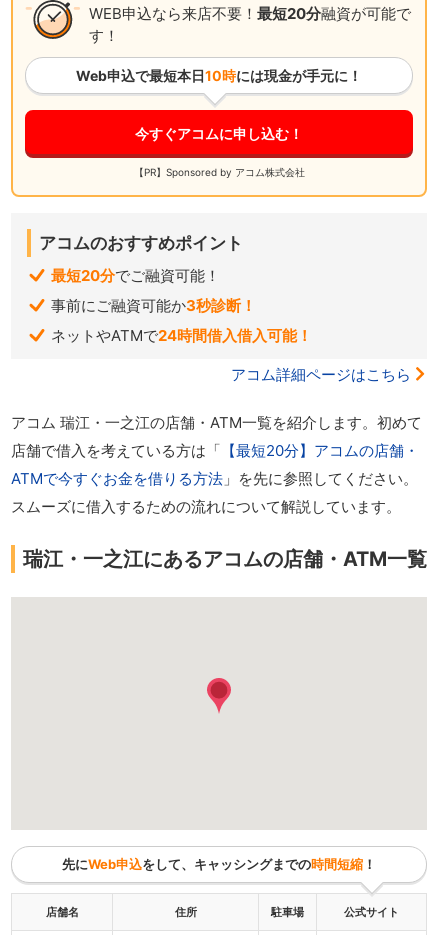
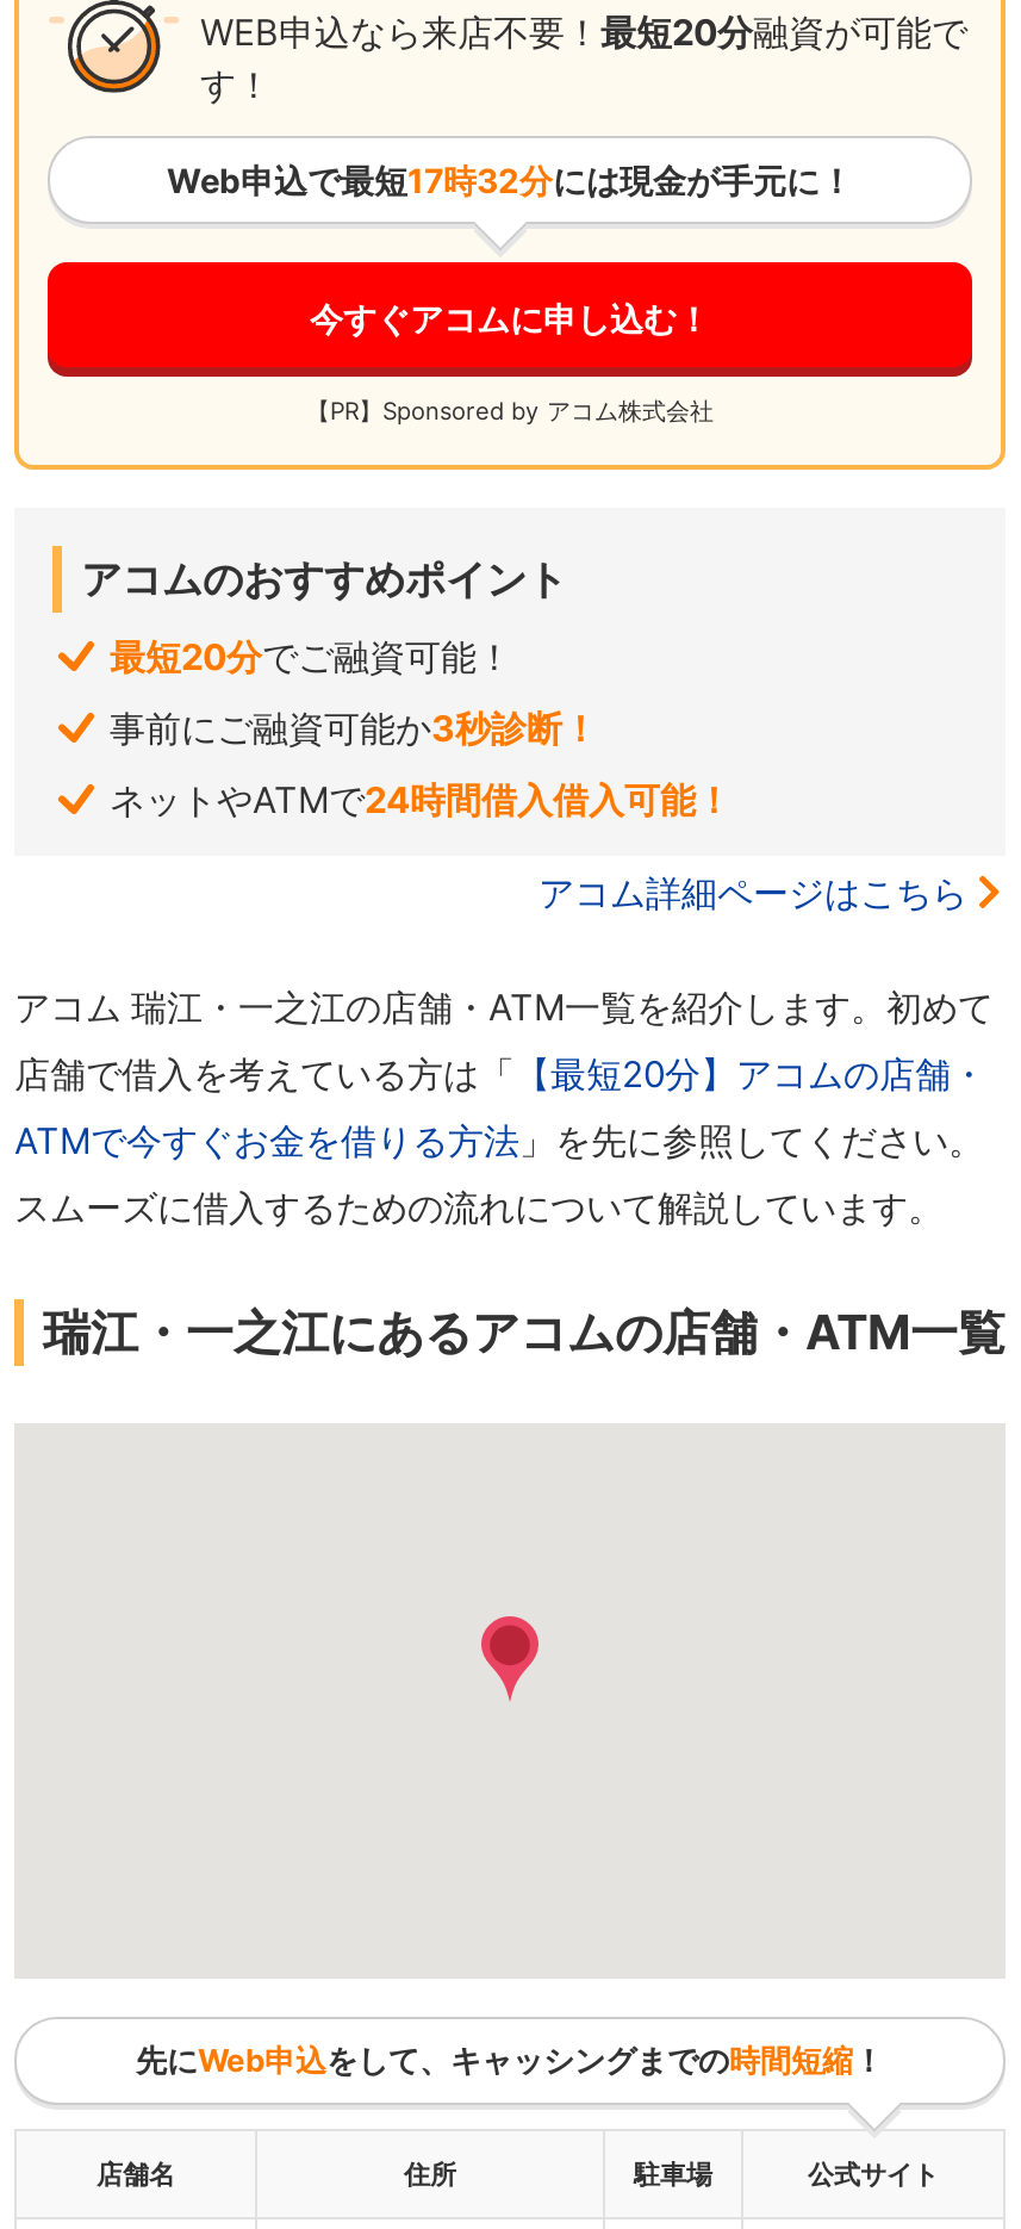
- Web申込で最短本日10時には現金が手元に！
+ Web申込で最短17時32分には現金が手元に！
